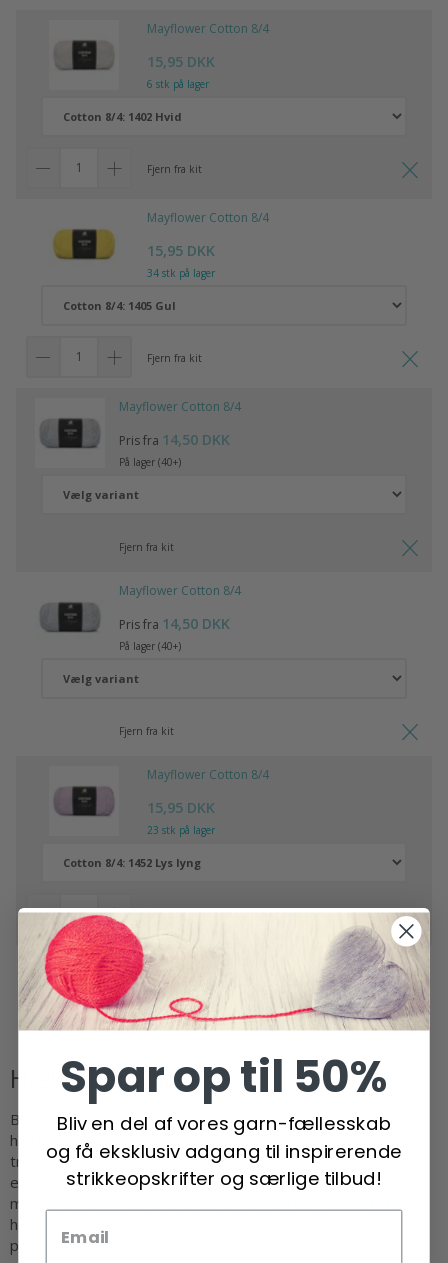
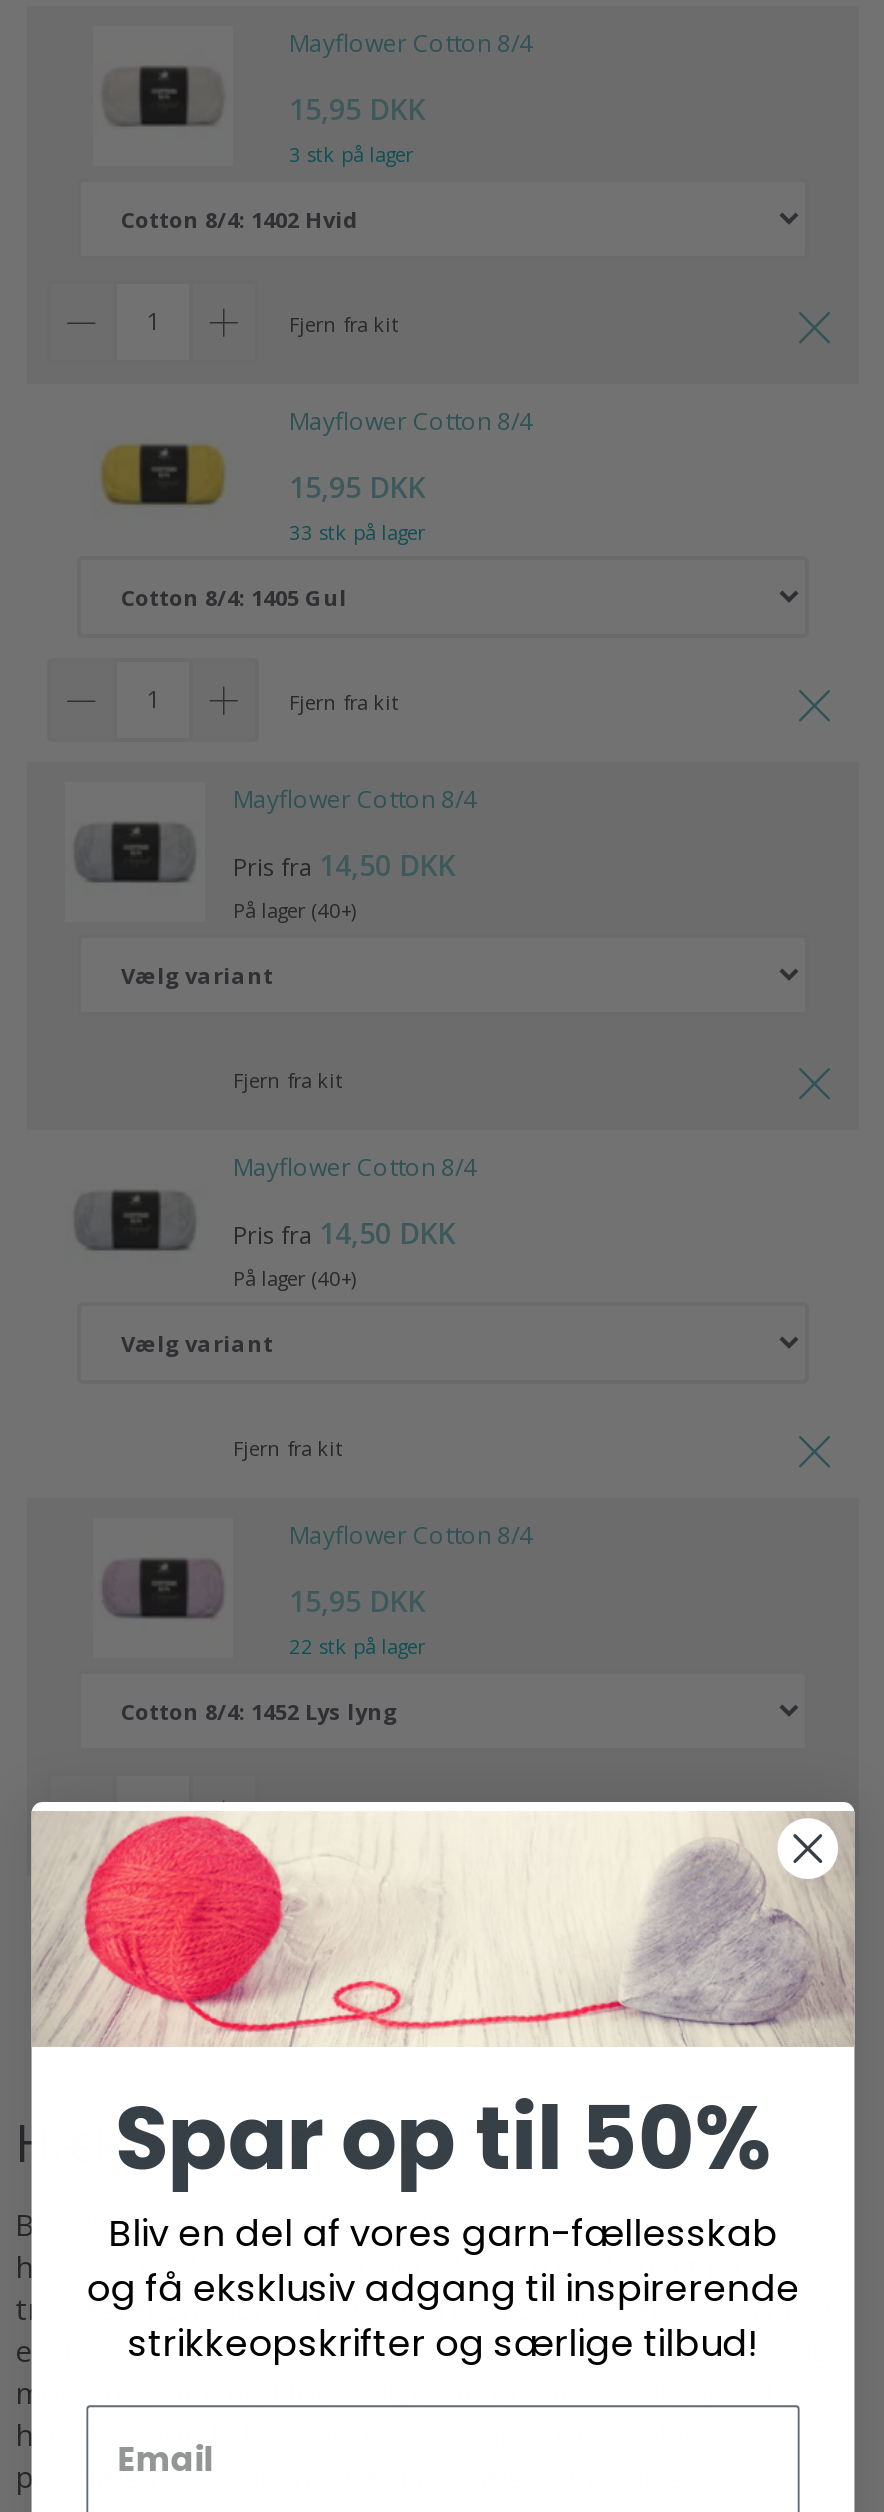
- 6 stk på lager
+ 3 stk på lager

- 34 stk på lager
+ 33 stk på lager

- 23 stk på lager
+ 22 stk på lager
